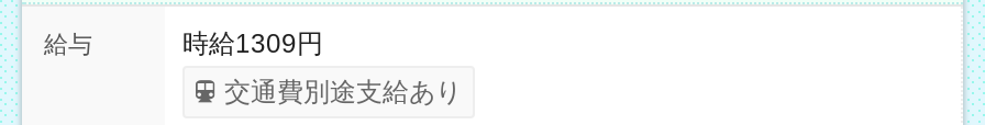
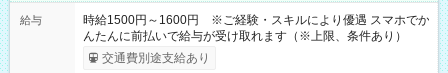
- 時給1309円
+ 時給1500円～1600円 ※ご経験・スキルにより優遇 スマホでか
+ んたんに前払いで給与が受け取れます（※上限、条件あり）
